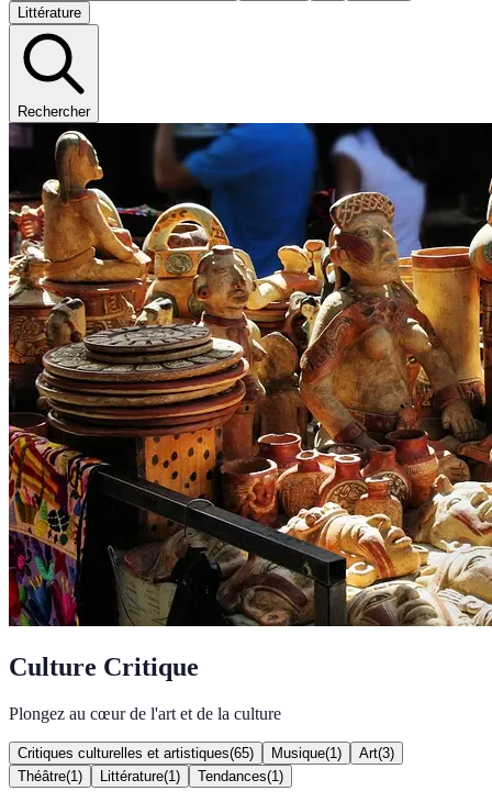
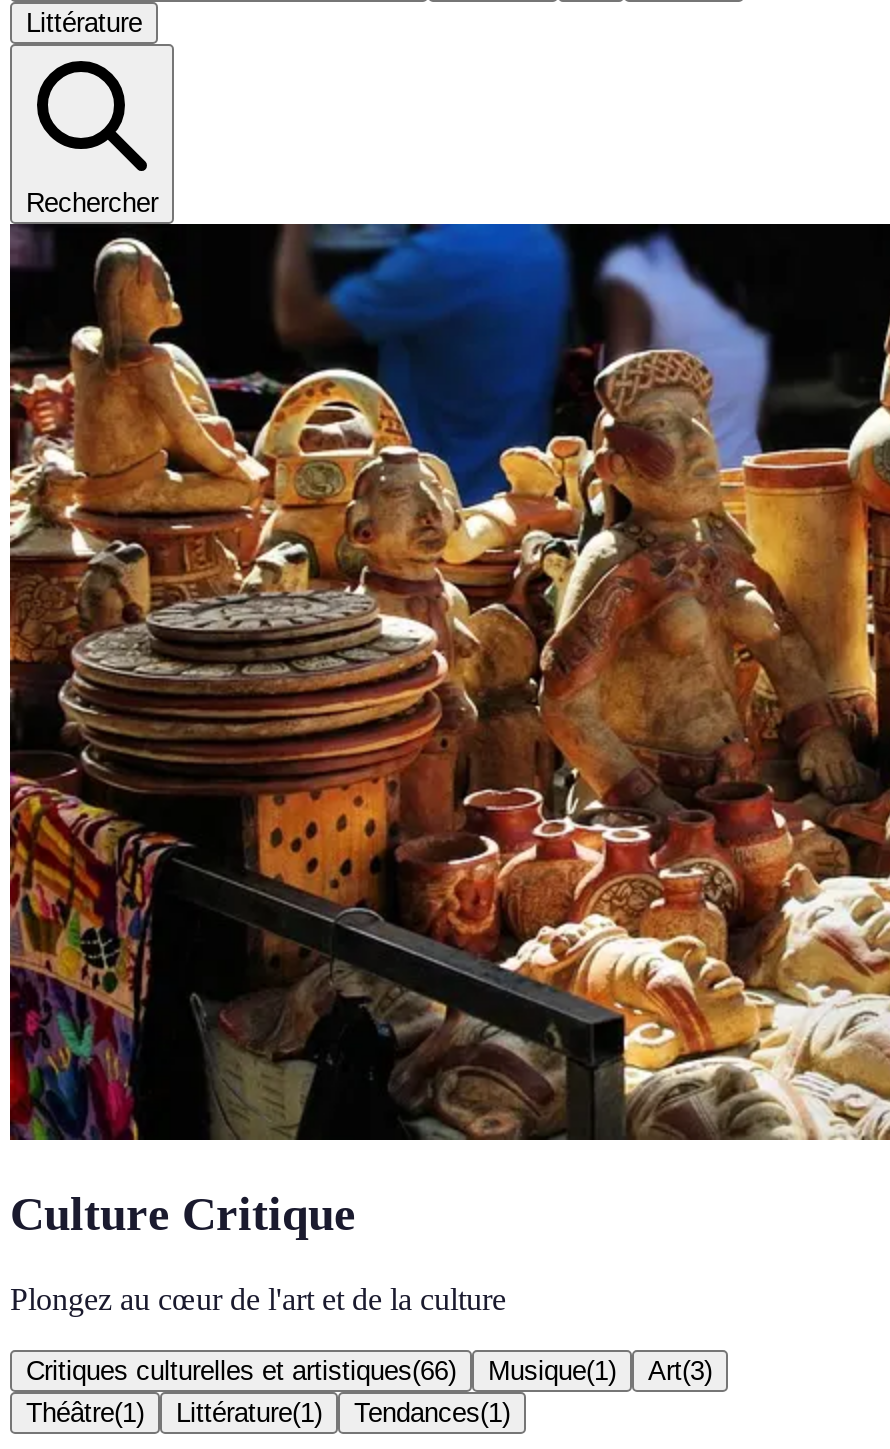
- Critiques culturelles et artistiques(65)
+ Critiques culturelles et artistiques(66)
